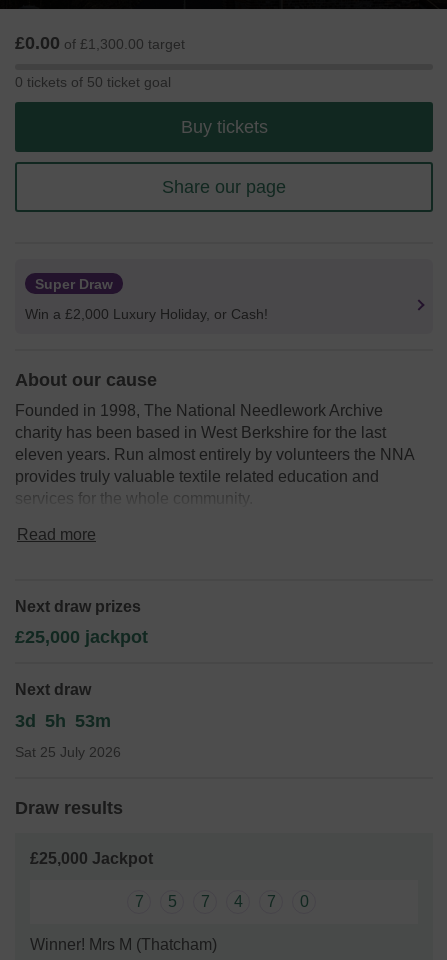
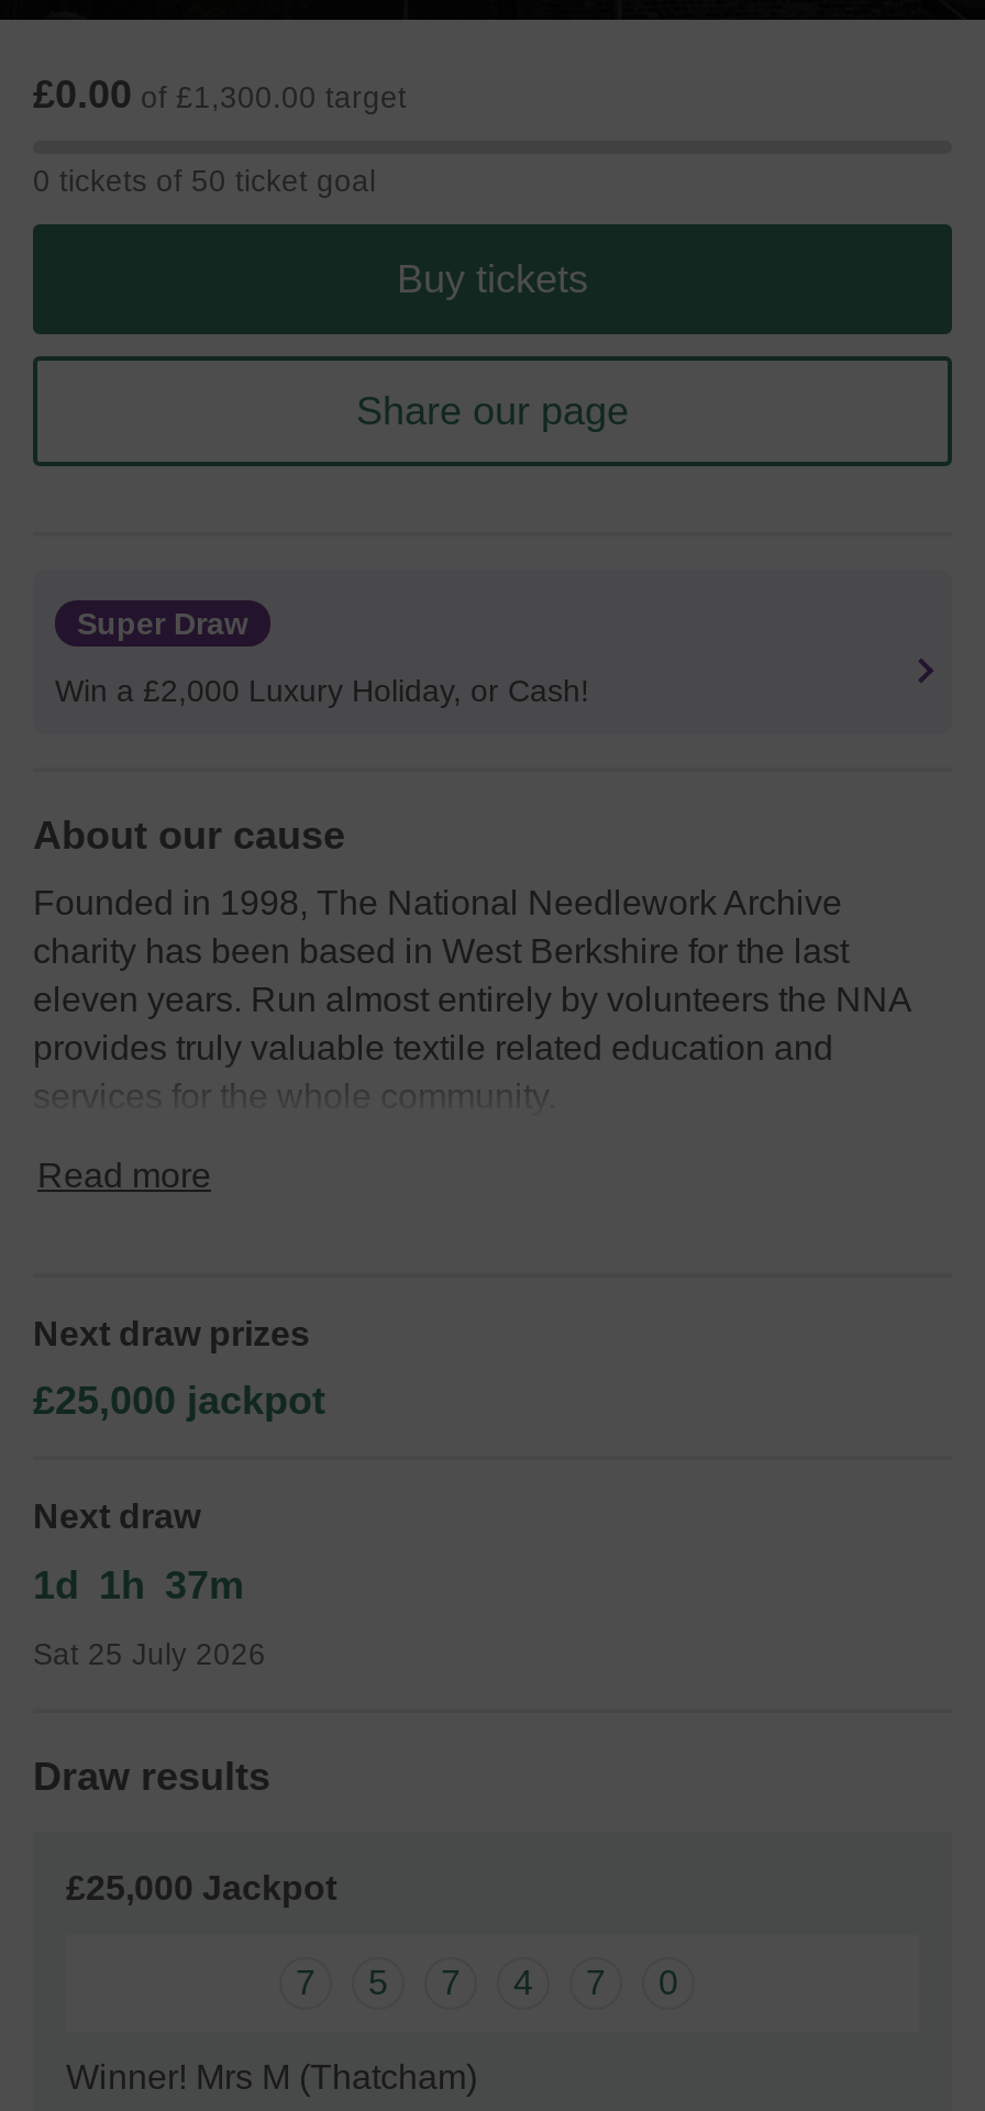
- 3d 5h 53m
+ 1d 1h 37m
